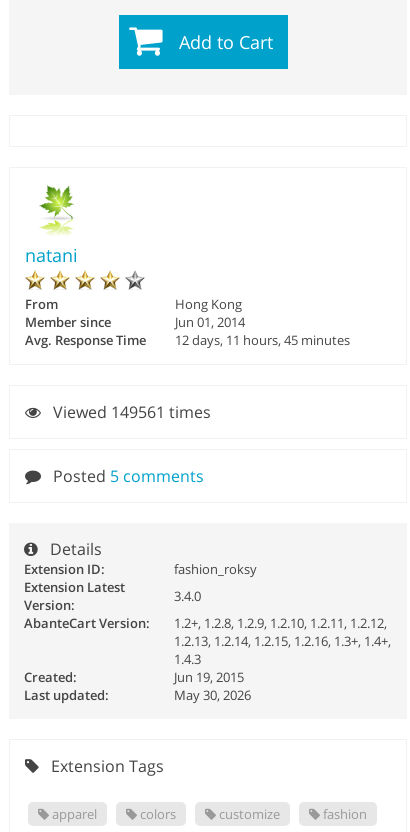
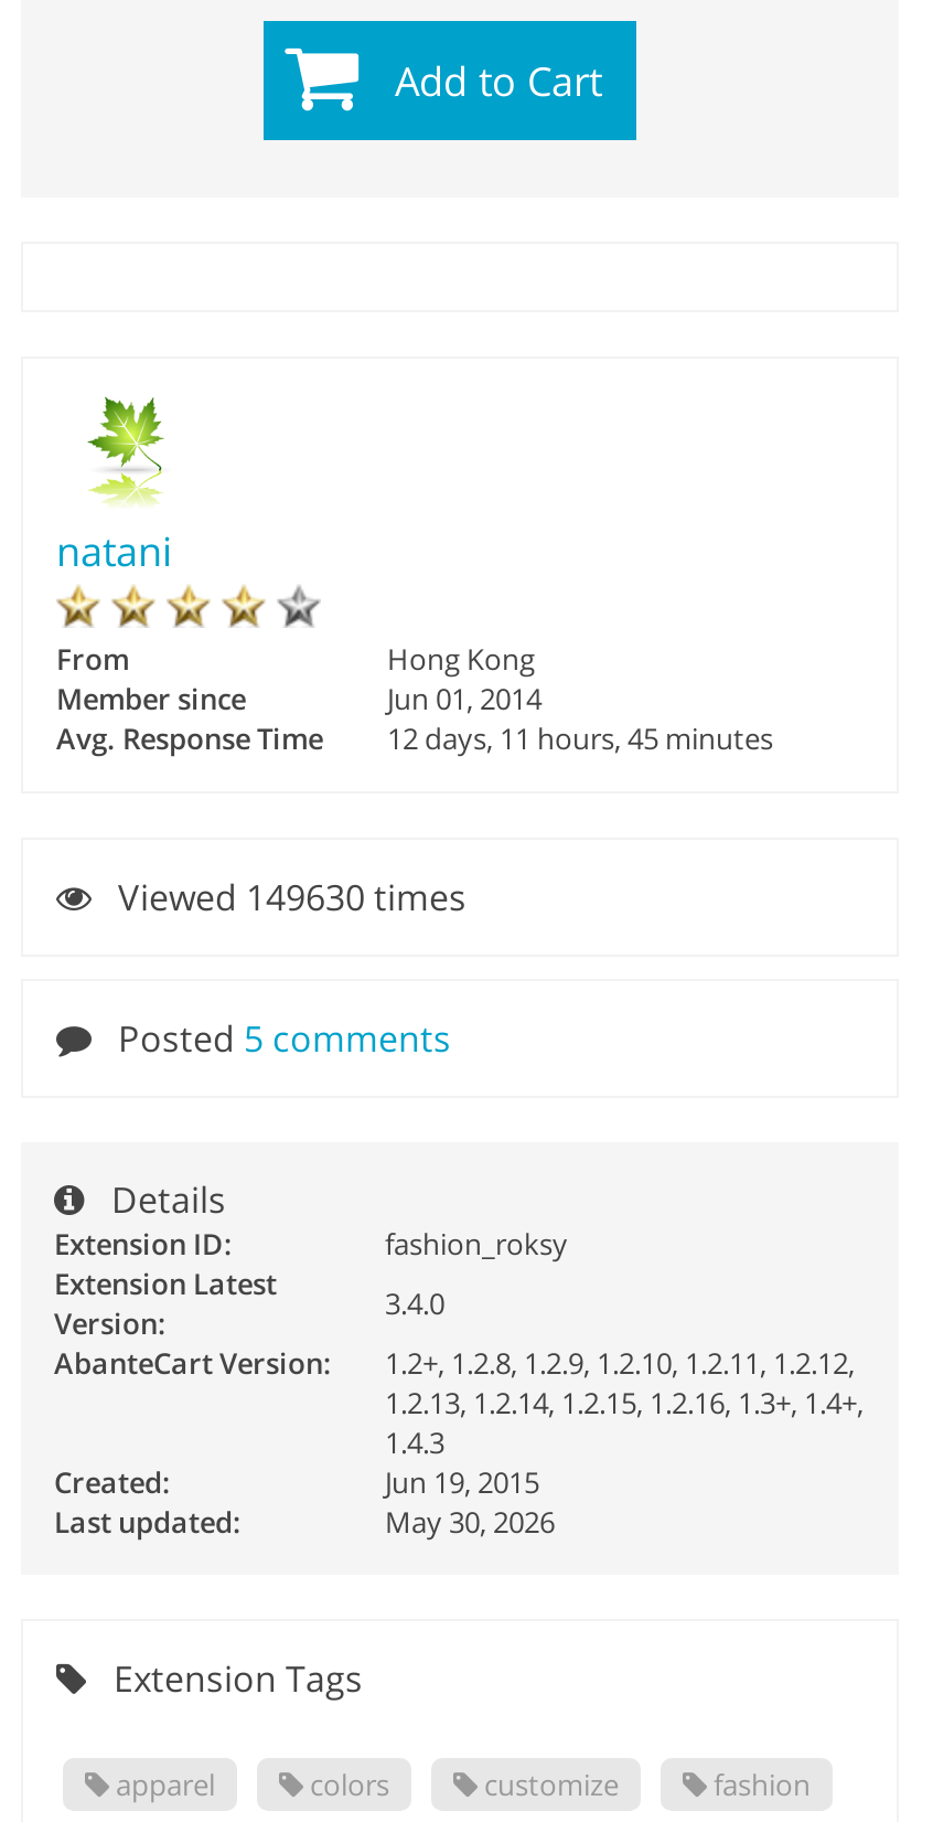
- Viewed 149561 times
+ Viewed 149630 times
